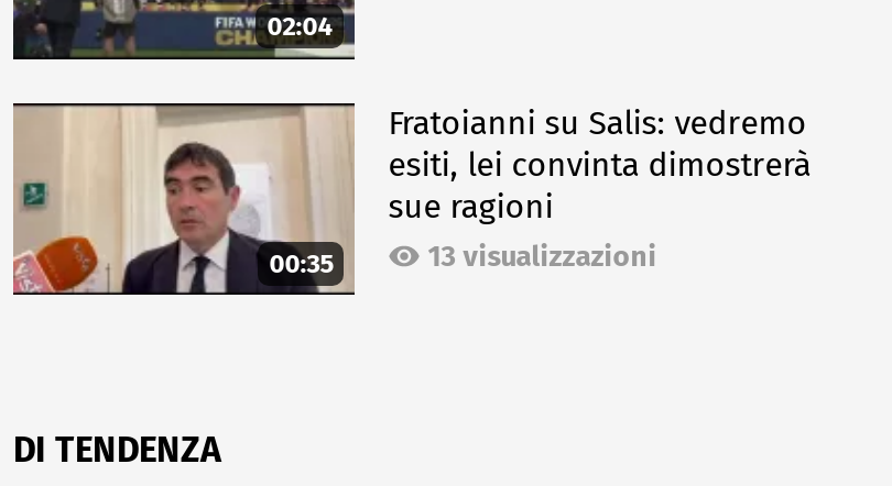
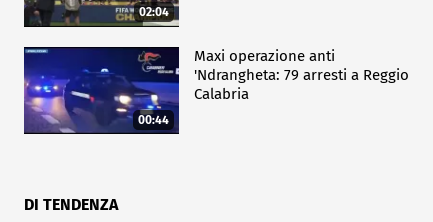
- [image]
- 00:35
+ [image]
+ 00:44

- Fratoianni su Salis: vedremo
- esiti, lei convinta dimostrerà
- sue ragioni
- 13 visualizzazioni
+ Maxi operazione anti
+ 'Ndrangheta: 79 arresti a Reggio
+ Calabria
